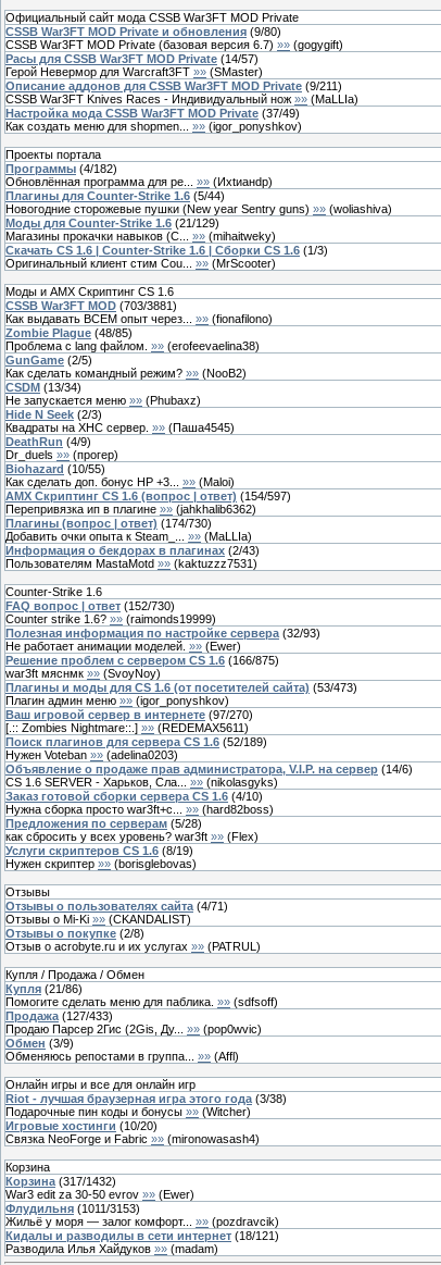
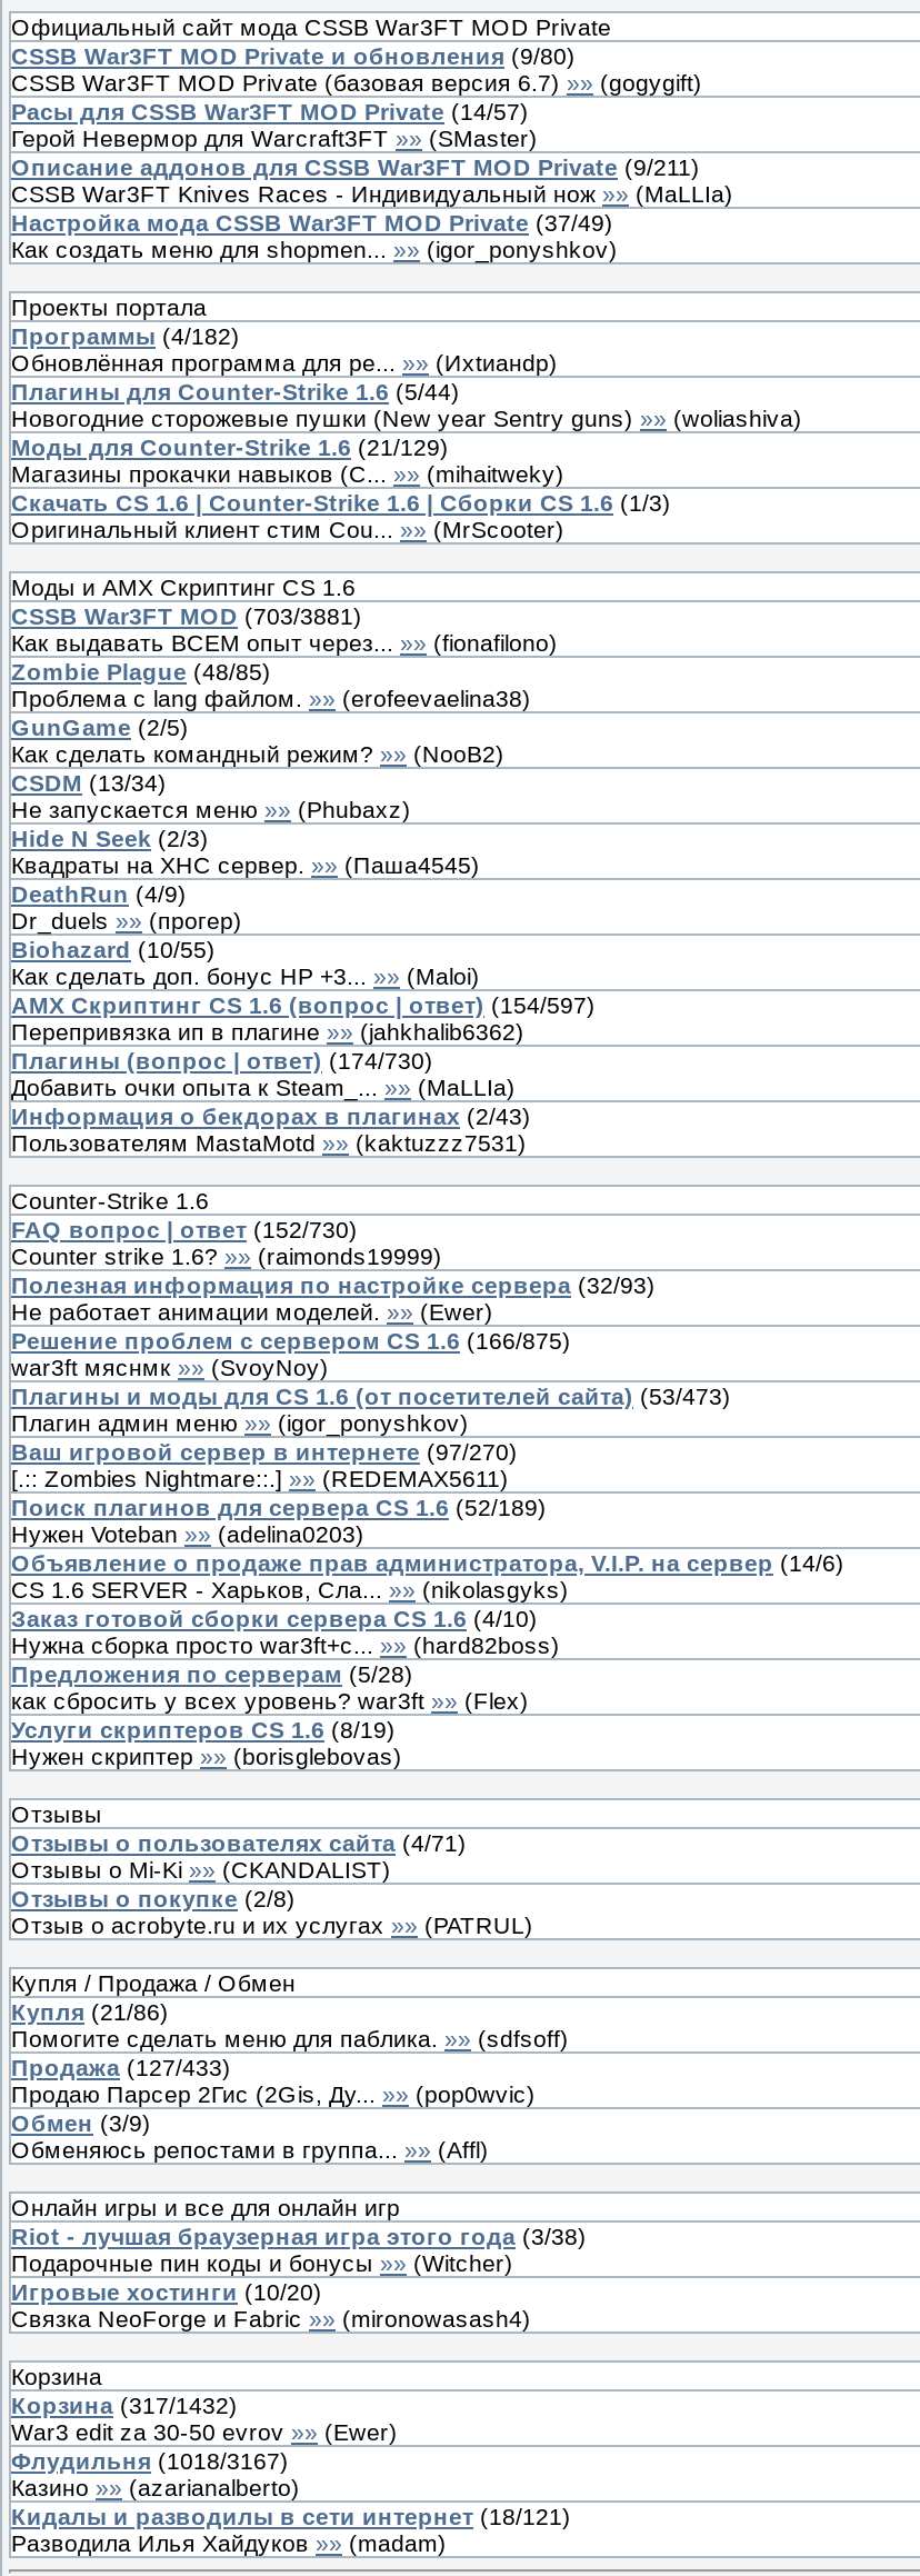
- Флудильня (1011/3153)
- Жильё у моря — залог комфорт... »» (pozdravcik)
+ Флудильня (1018/3167)
+ Казино »» (azarianalberto)
